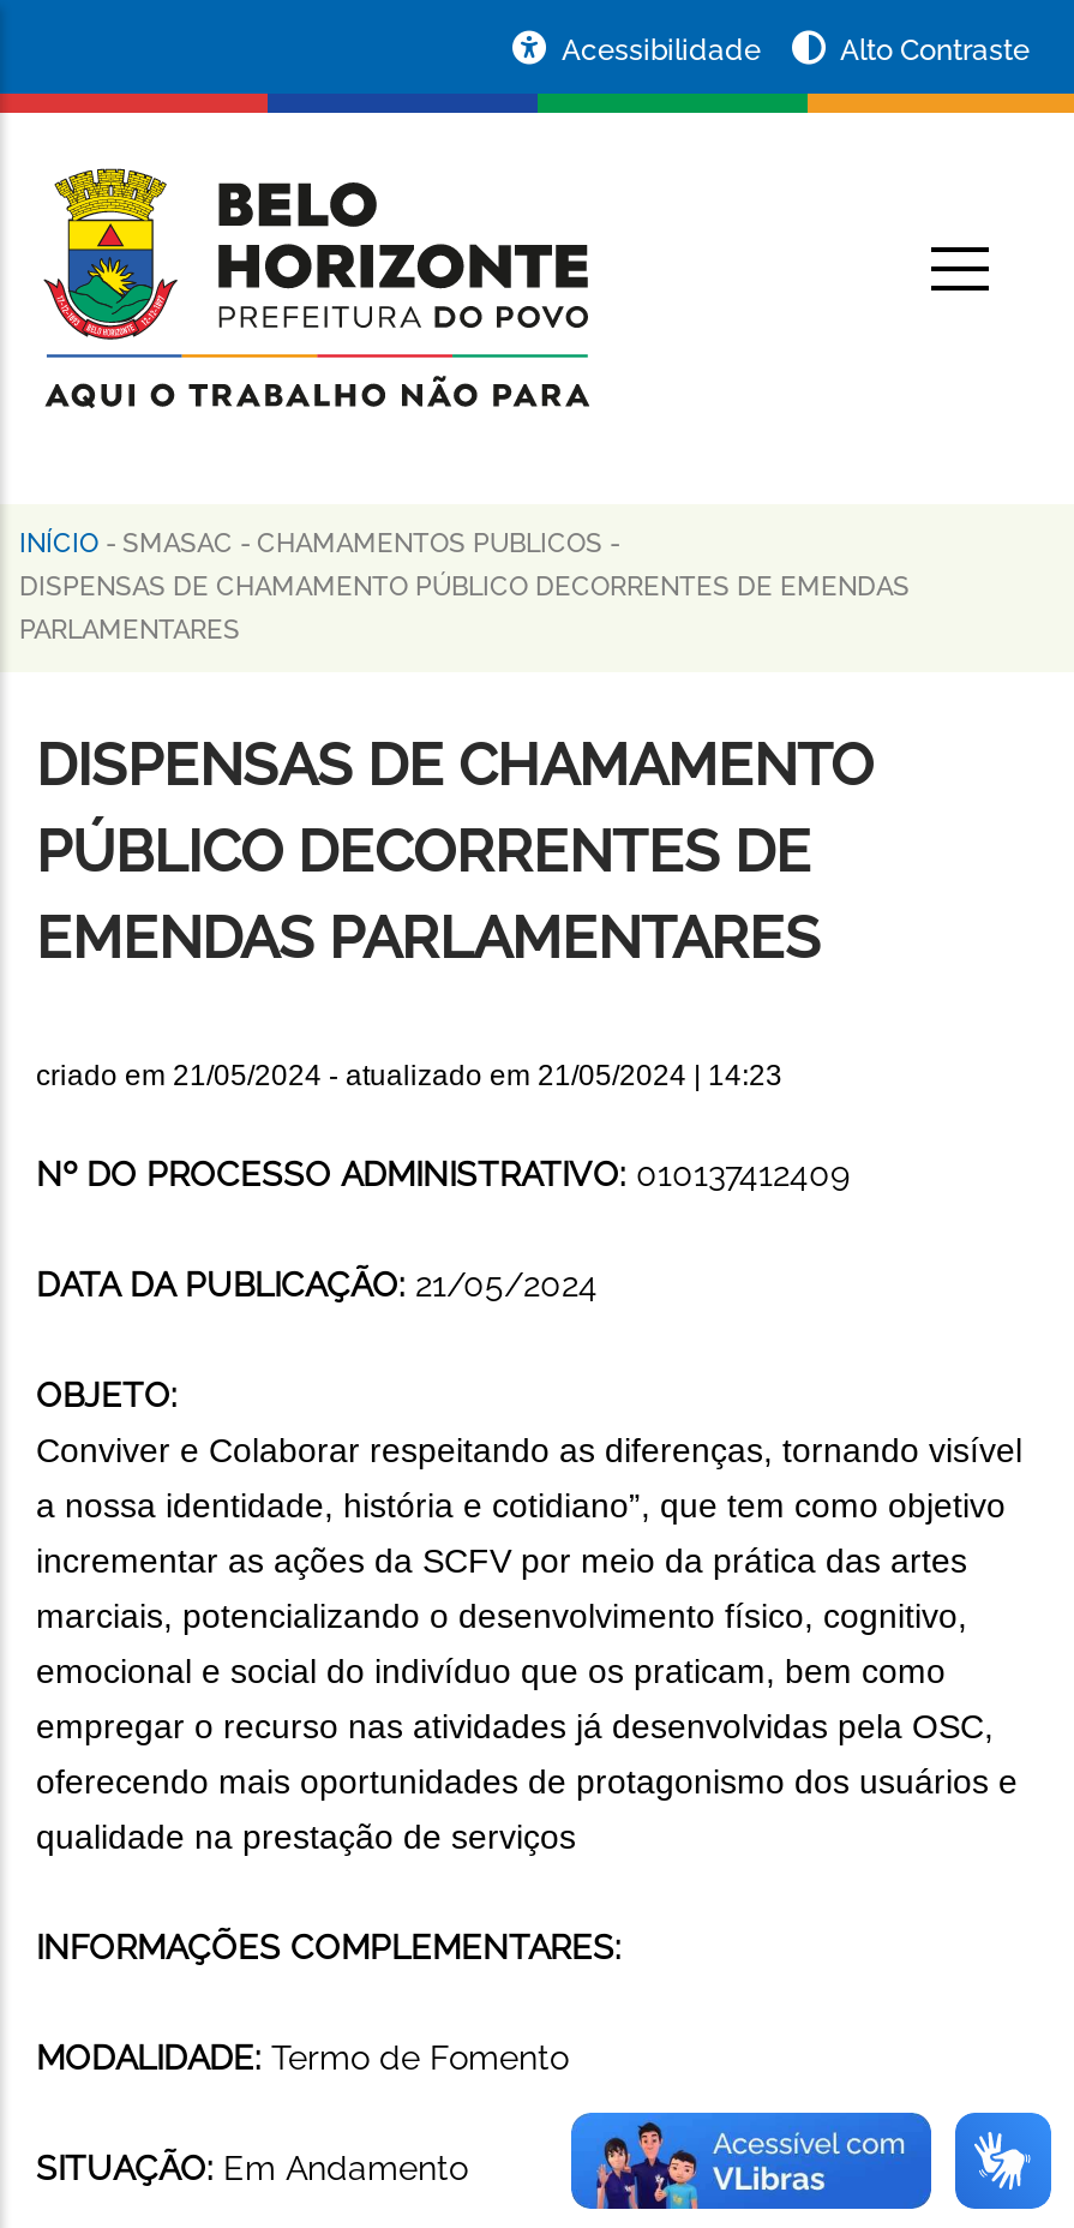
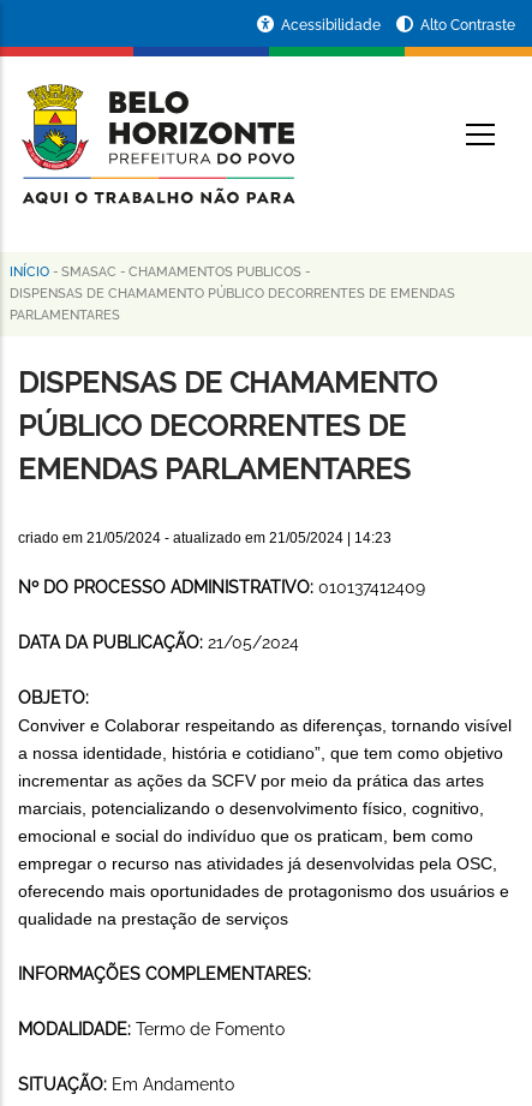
- [image]

- [image]
